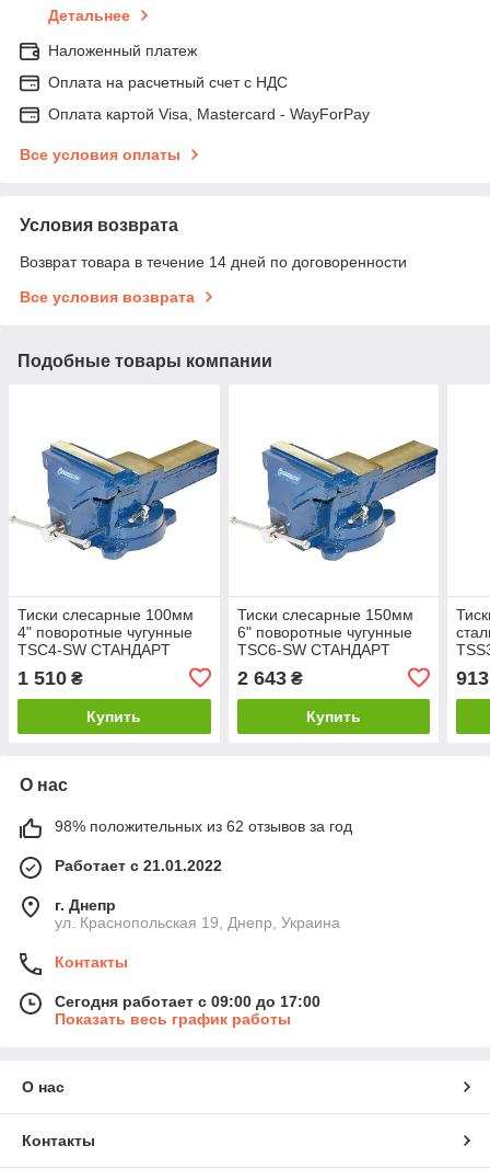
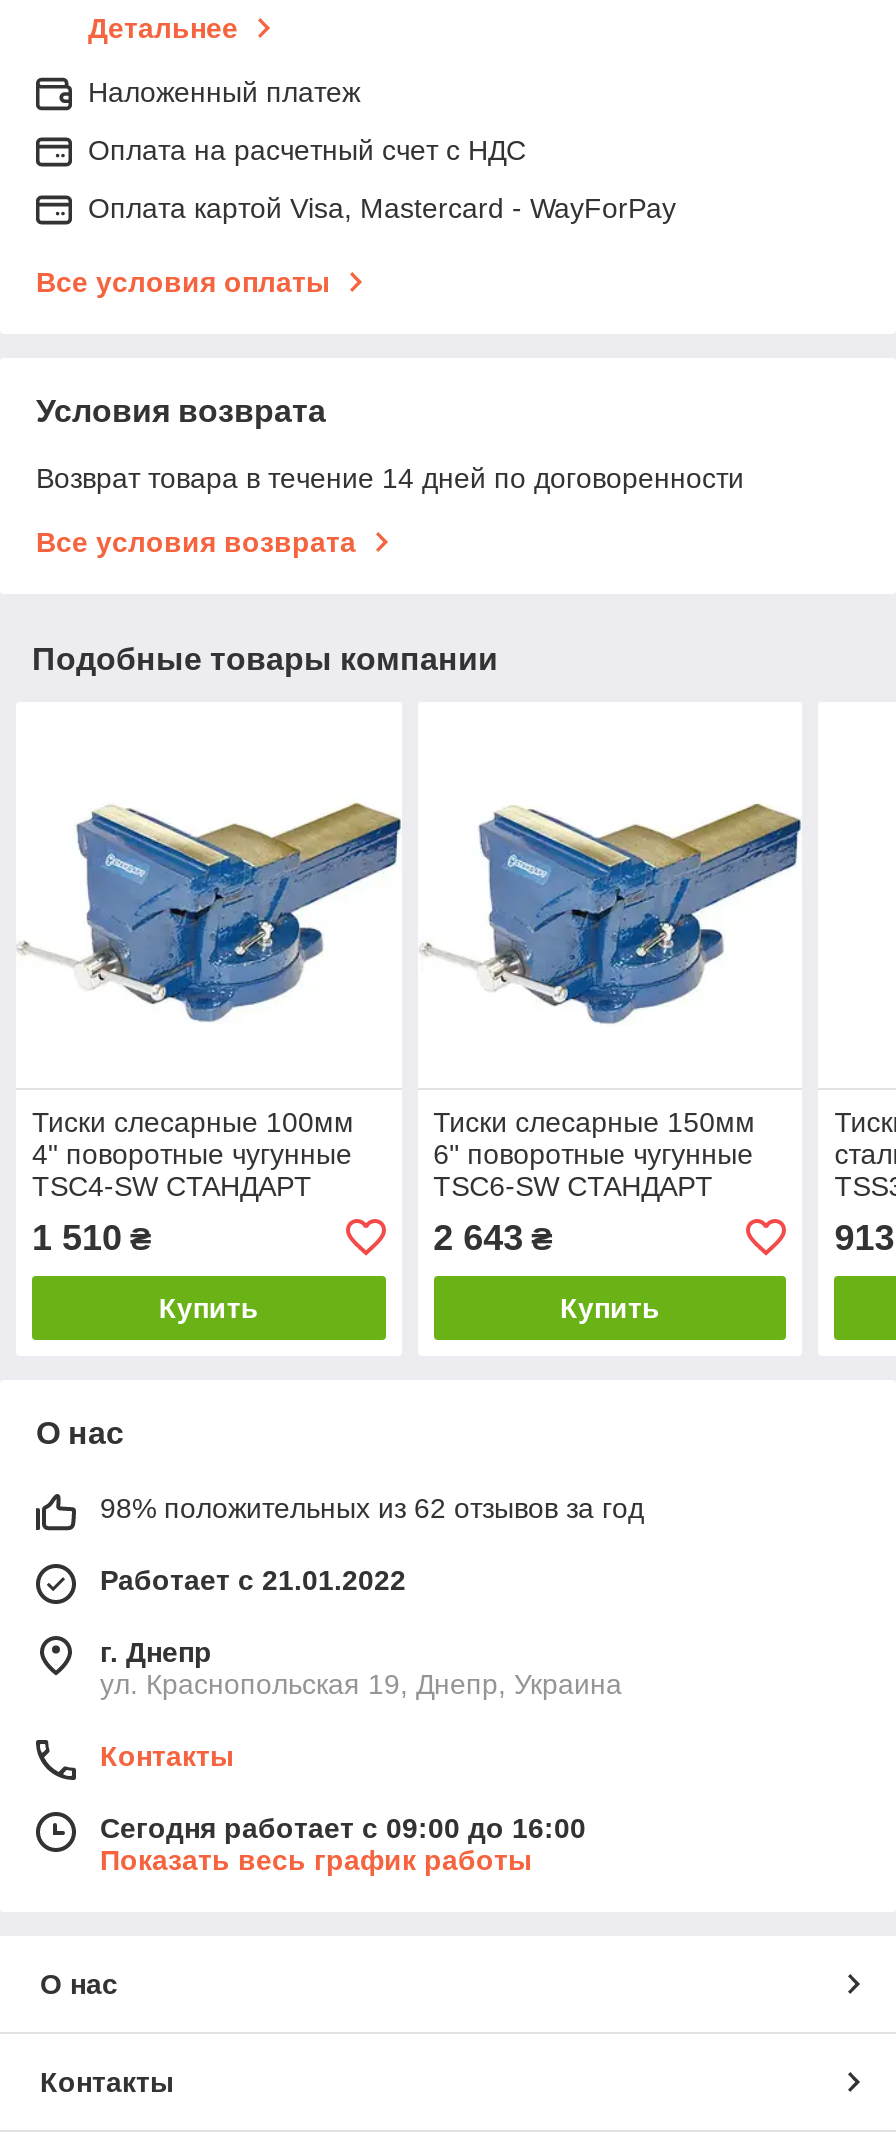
- Сегодня работает с 09:00 до 17:00
+ Сегодня работает с 09:00 до 16:00
